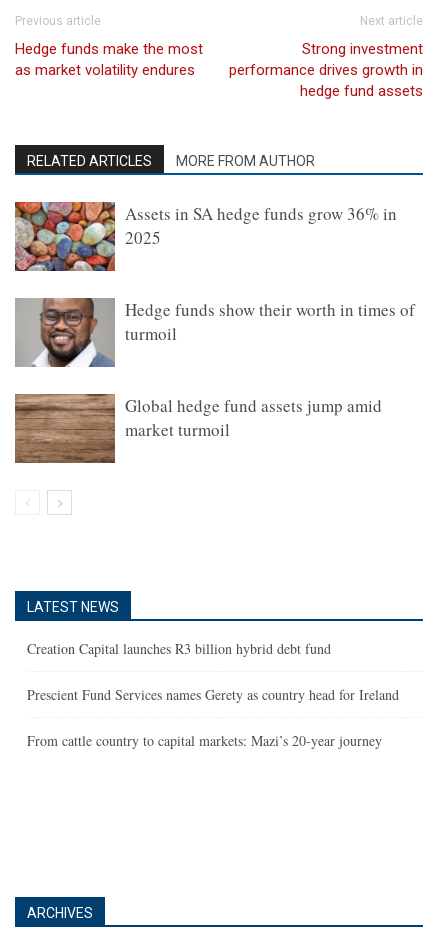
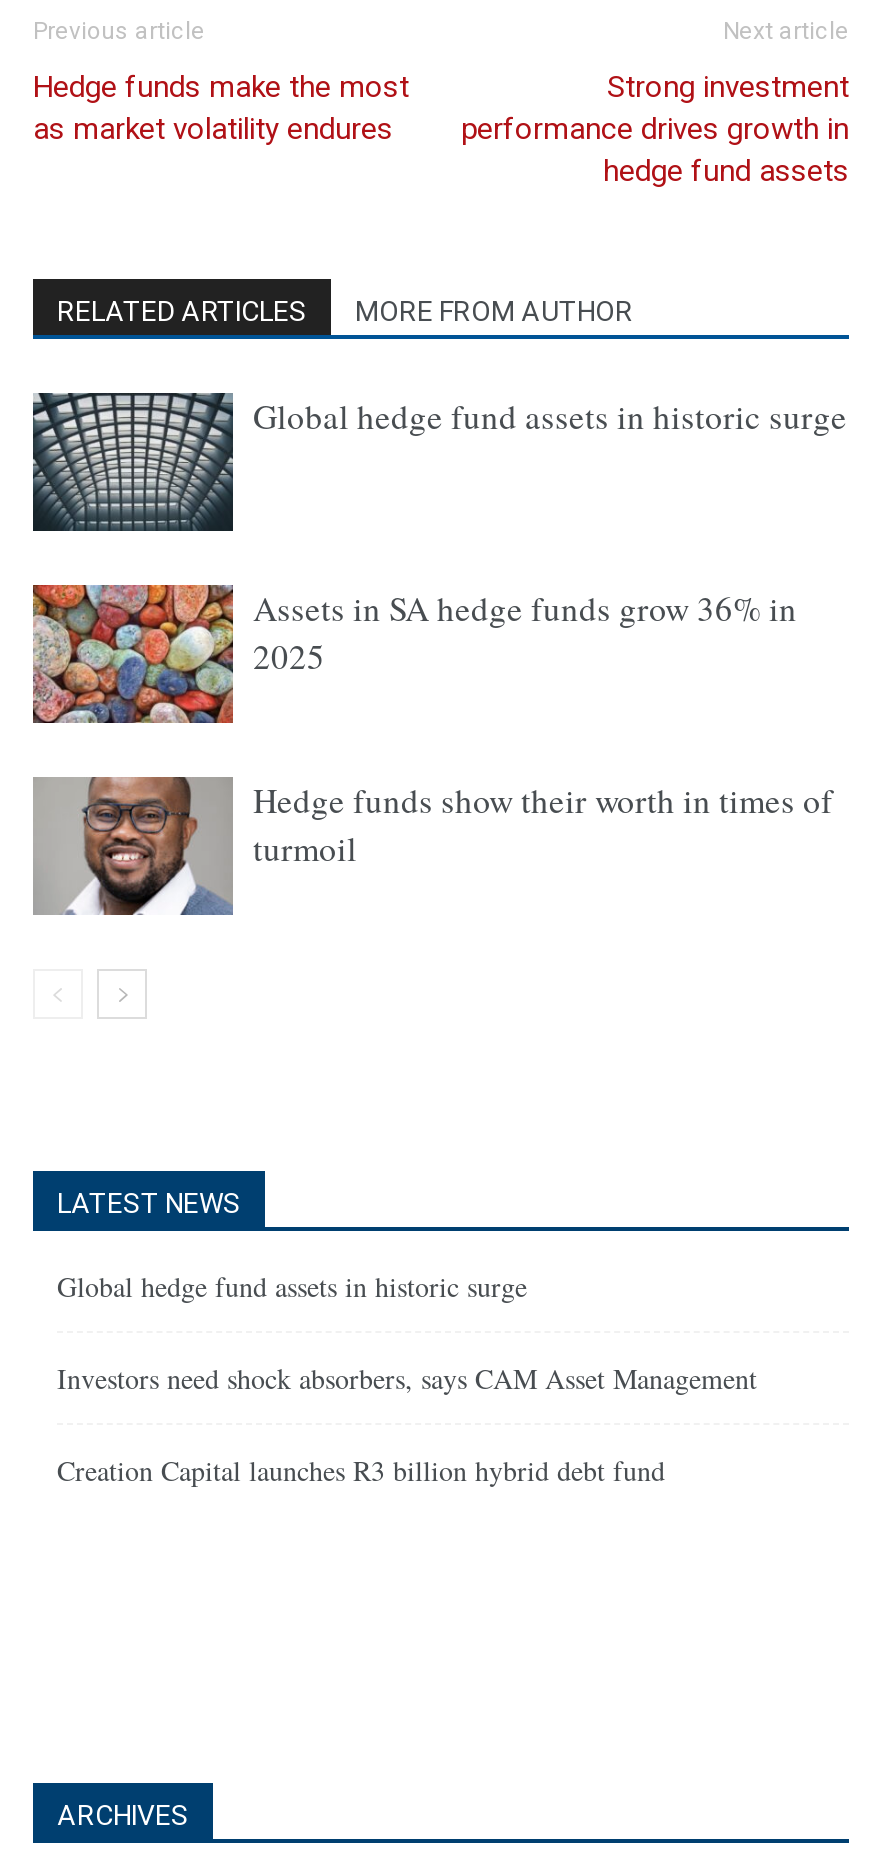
+ [image]
+ Global hedge fund assets in historic surge

moved down: [image] | Assets in SA hedge funds grow 36% in | 2025 | Hedge funds show their worth in times of | turmoil

- [image]
- Global hedge fund assets jump amid
- market turmoil

+ Global hedge fund assets in historic surge
+ Investors need shock absorbers, says CAM Asset Management

moved down: Creation Capital launches R3 billion hybrid debt fund

- Prescient Fund Services names Gerety as country head for Ireland
- From cattle country to capital markets: Mazi’s 20-year journey
